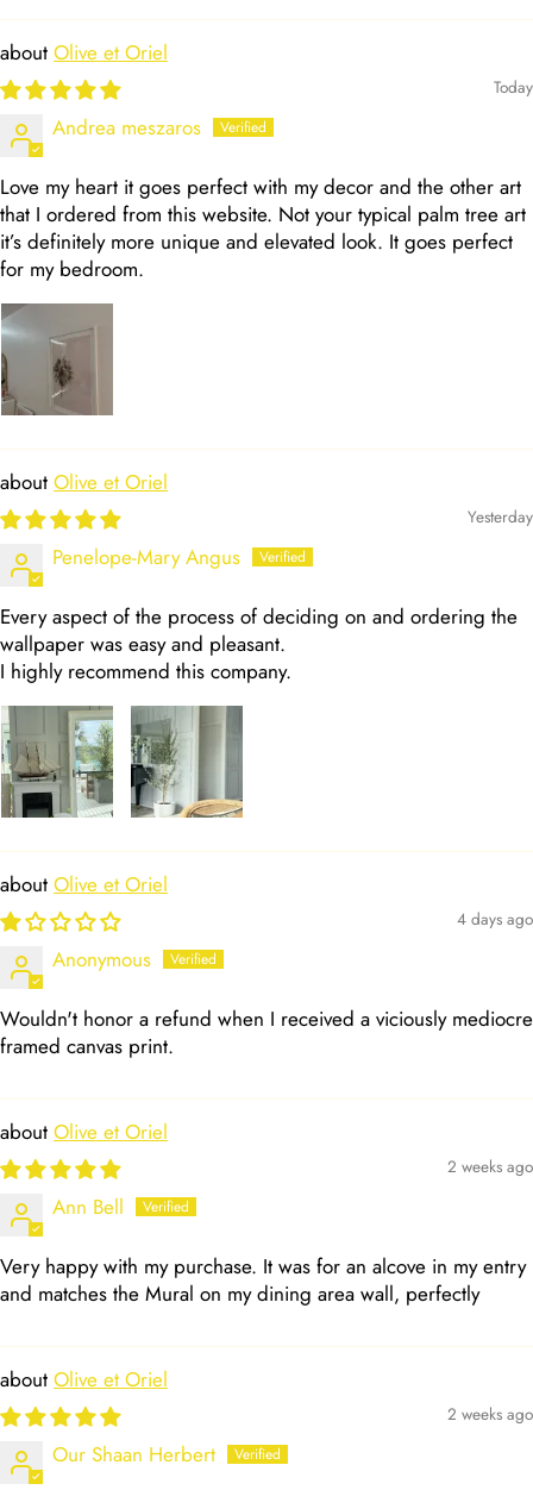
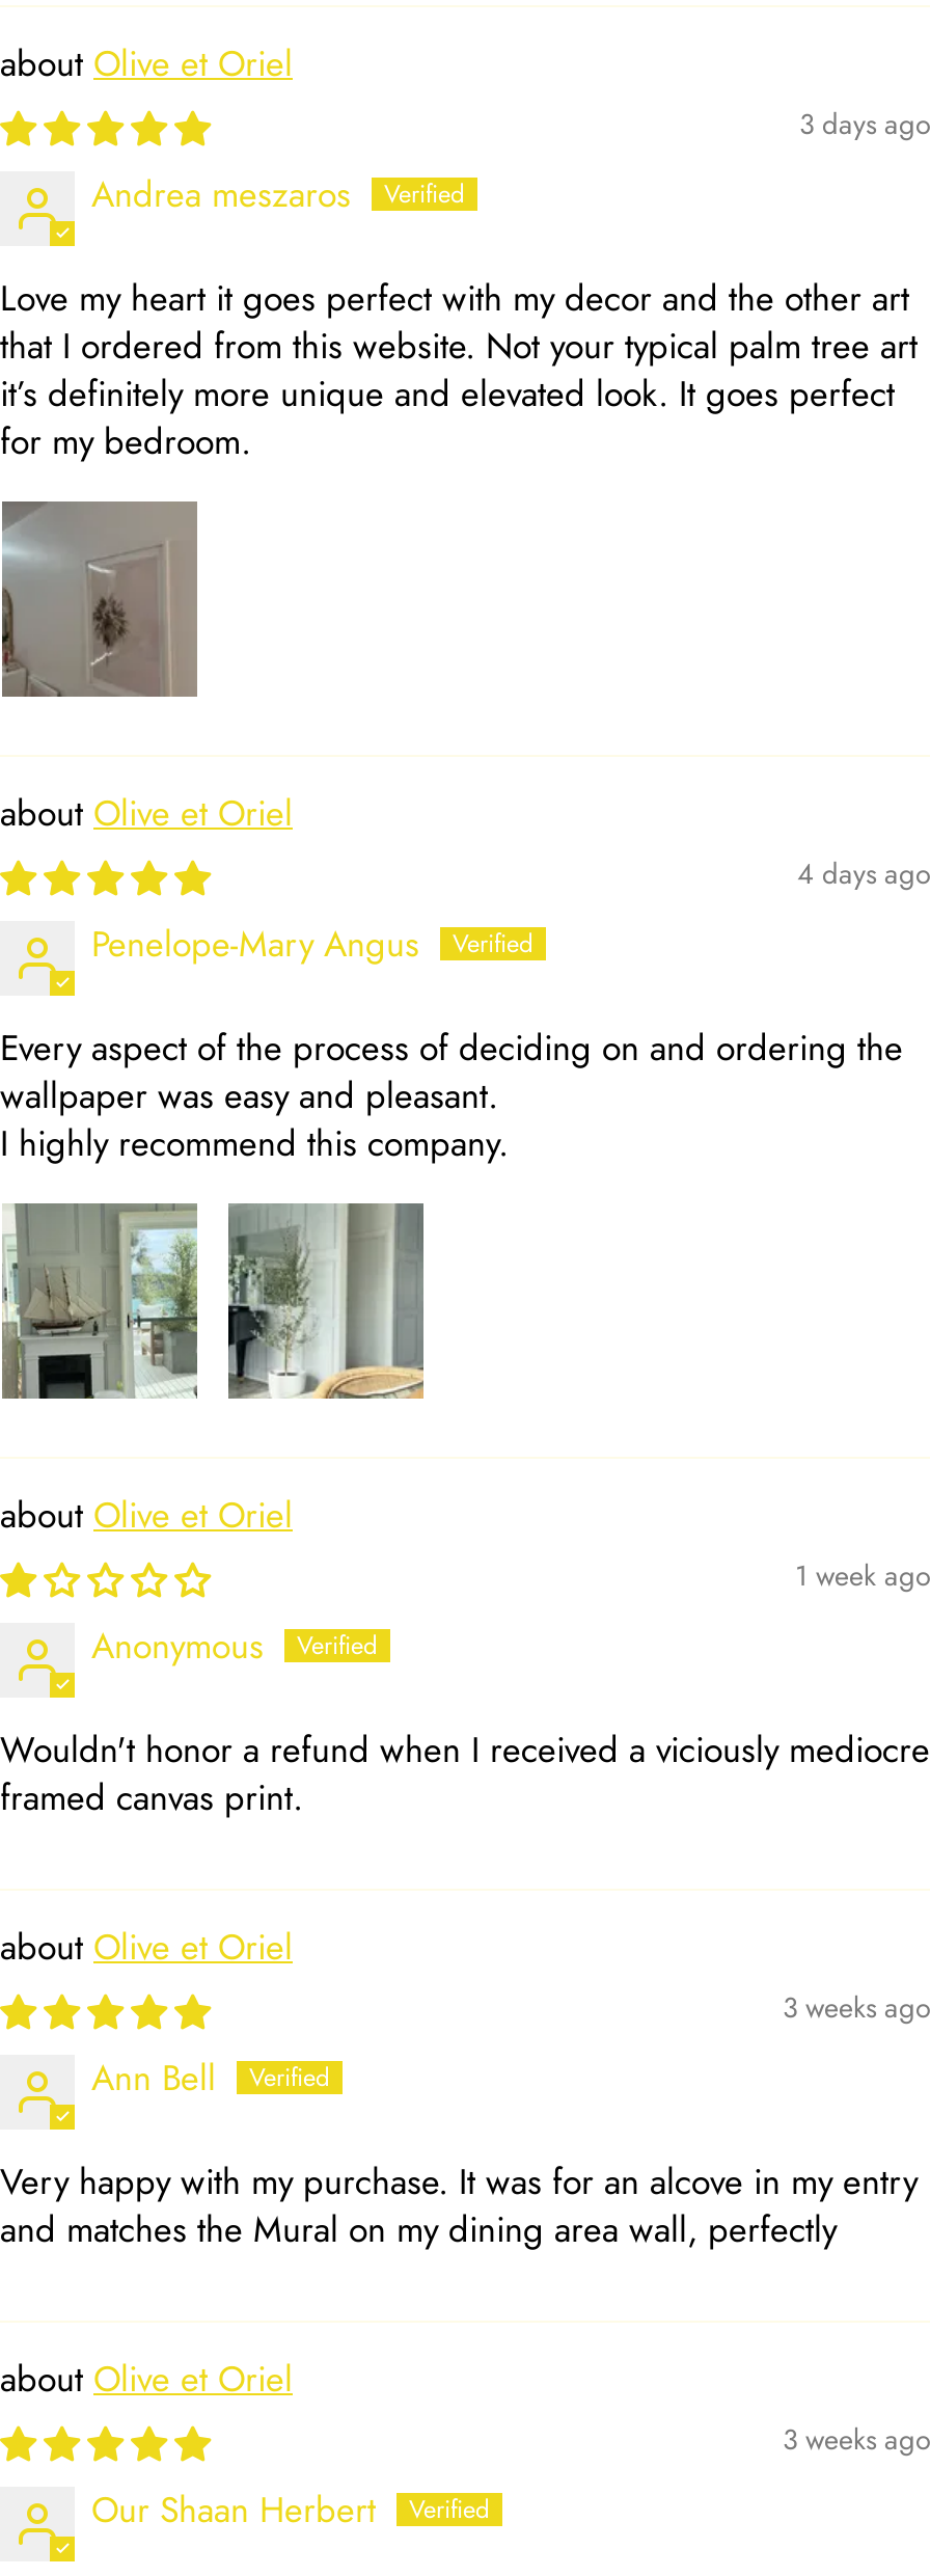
- Today
+ 3 days ago

- Yesterday
+ 4 days ago

- 4 days ago
+ 1 week ago

- 2 weeks ago
+ 3 weeks ago

- 2 weeks ago
+ 3 weeks ago
